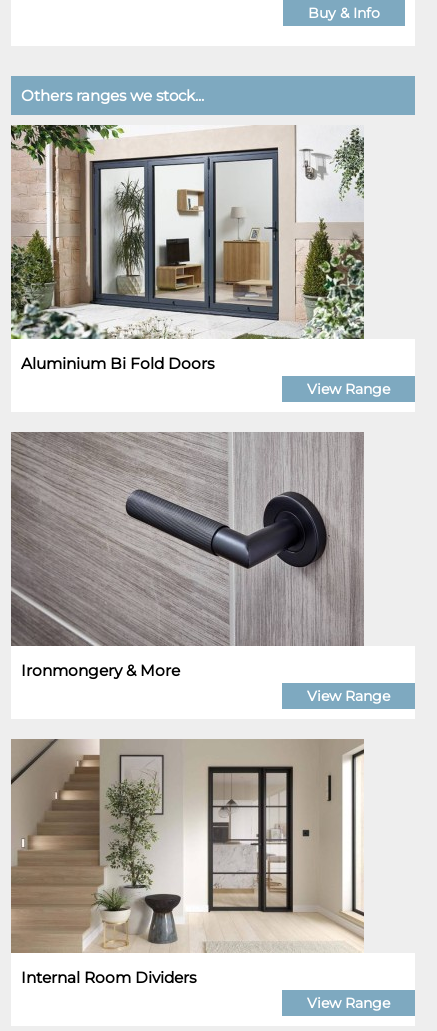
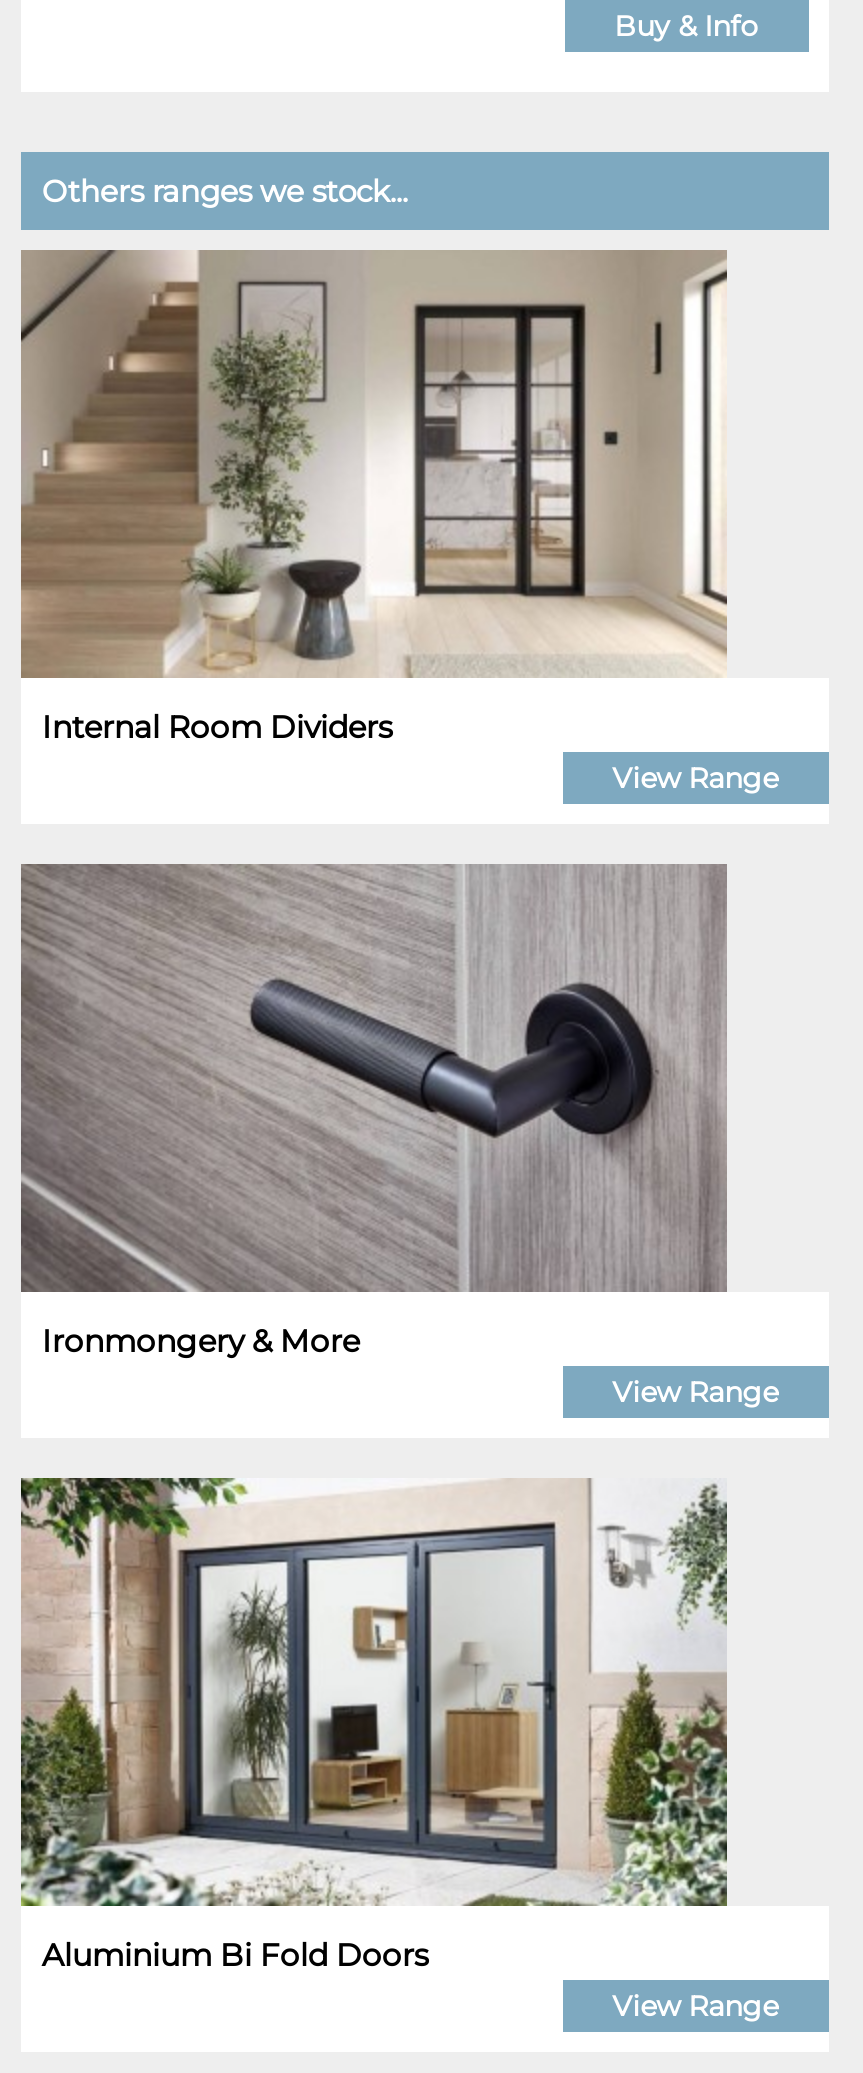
moved down: [image] | Aluminium Bi Fold Doors

moved up: [image] | Internal Room Dividers
